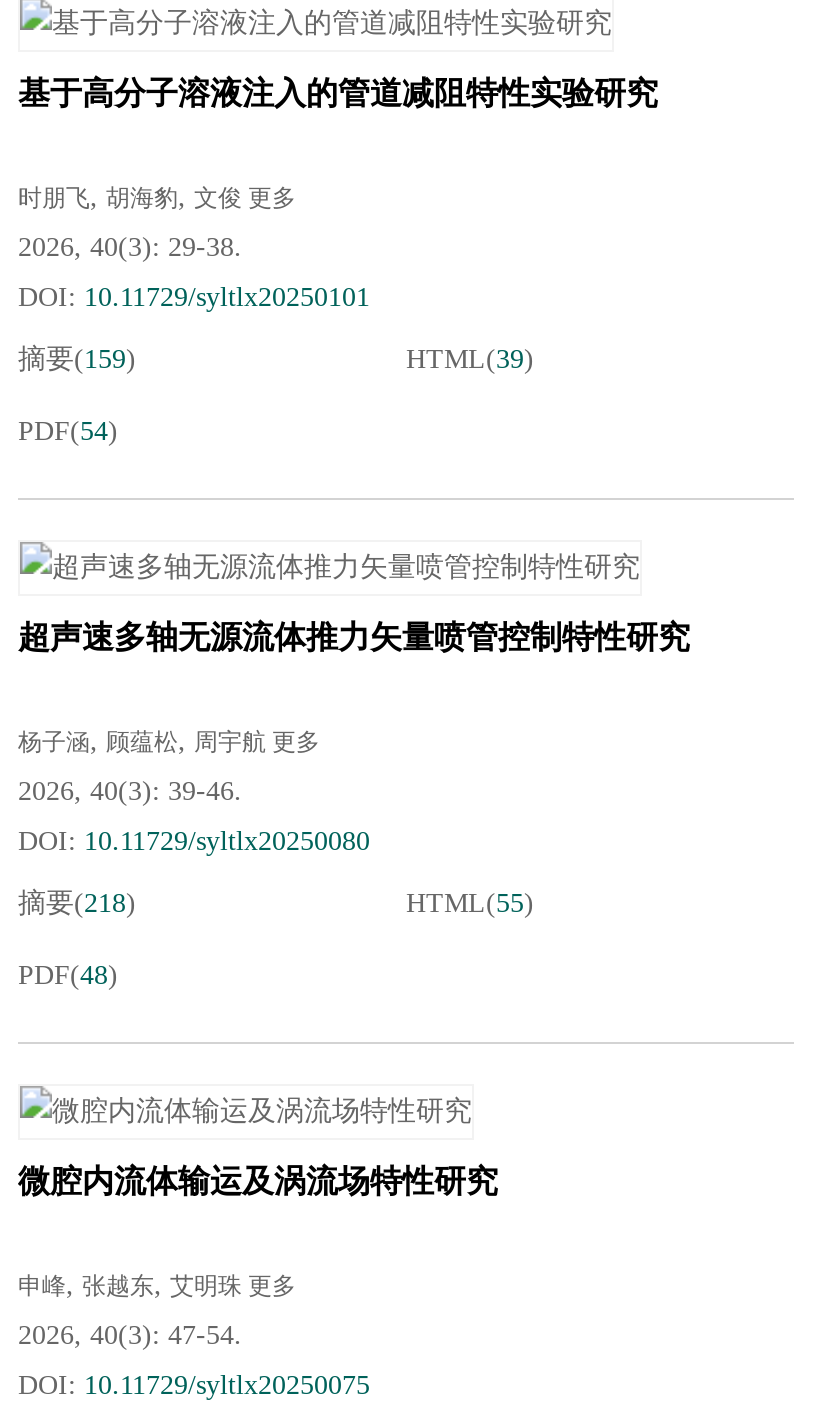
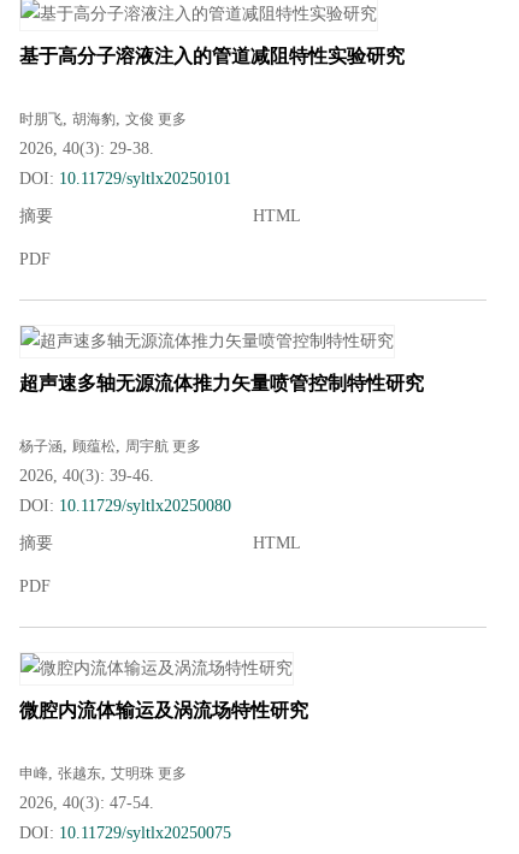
- 摘要(159)
- HTML(39)
+ 摘要
+ HTML

- PDF(54)
+ PDF

- 摘要(218)
- HTML(55)
+ 摘要
+ HTML

- PDF(48)
+ PDF
